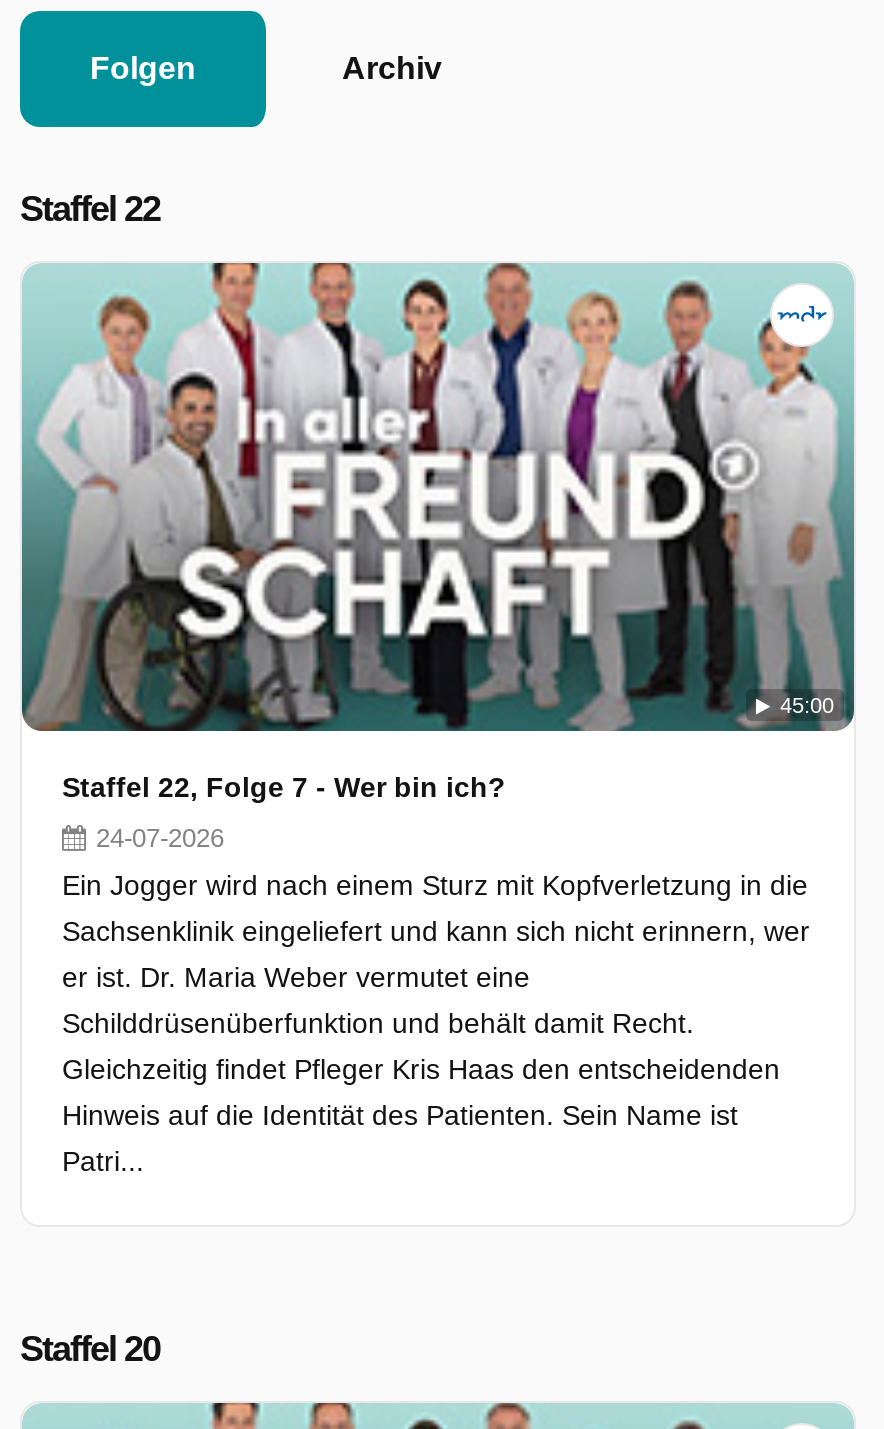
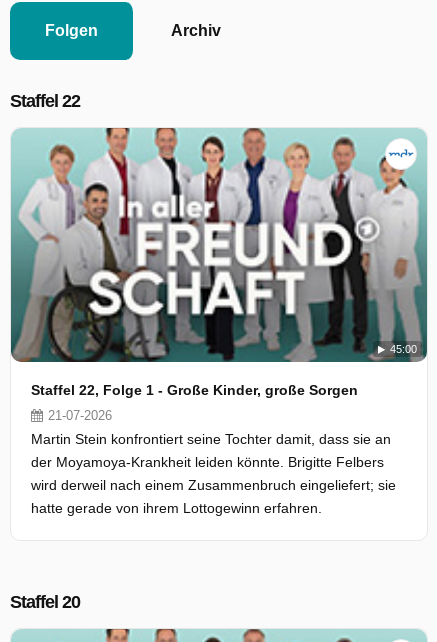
- Staffel 22, Folge 7 - Wer bin ich?
+ Staffel 22, Folge 1 - Große Kinder, große Sorgen

- 24-07-2026
+ 21-07-2026

- Ein Jogger wird nach einem Sturz mit Kopfverletzung in die
- Sachsenklinik eingeliefert und kann sich nicht erinnern, wer
- er ist. Dr. Maria Weber vermutet eine
- Schilddrüsenüberfunktion und behält damit Recht.
- Gleichzeitig findet Pfleger Kris Haas den entscheidenden
- Hinweis auf die Identität des Patienten. Sein Name ist
- Patri...
+ Martin Stein konfrontiert seine Tochter damit, dass sie an
+ der Moyamoya-Krankheit leiden könnte. Brigitte Felbers
+ wird derweil nach einem Zusammenbruch eingeliefert; sie
+ hatte gerade von ihrem Lottogewinn erfahren.
